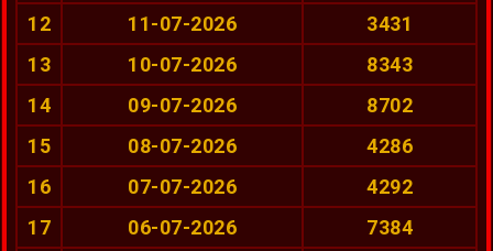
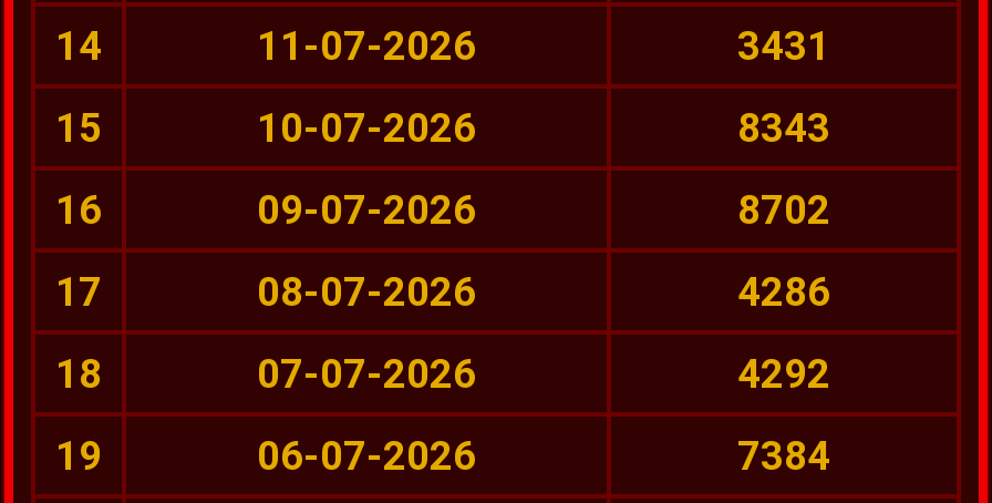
- 12
+ 14

- 13
+ 15

- 14
+ 16

- 15
+ 17

- 16
+ 18

- 17
+ 19
